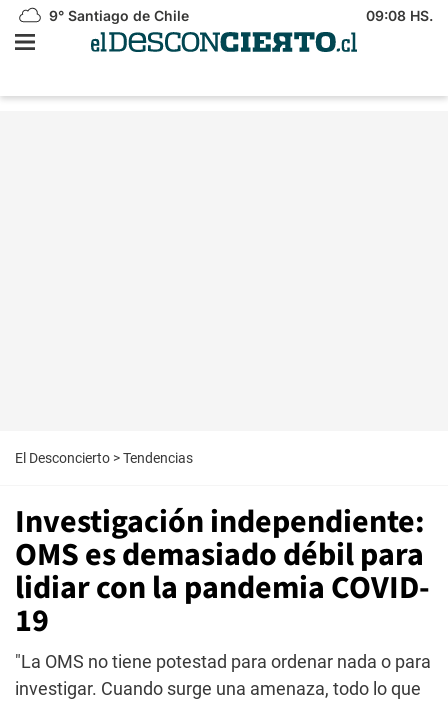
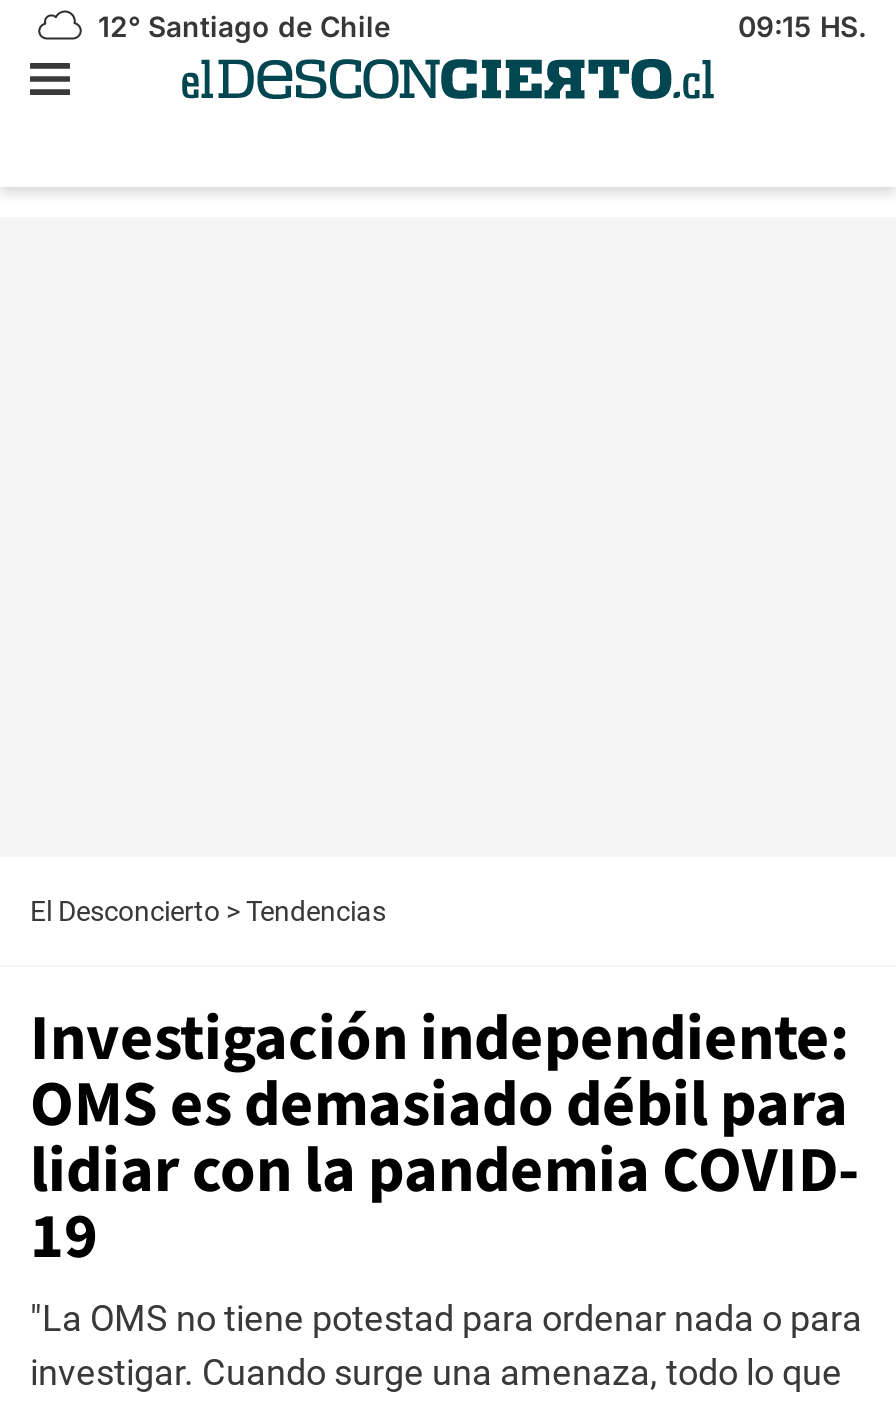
- 9° Santiago de Chile
+ 12° Santiago de Chile

- 09:08 HS.
+ 09:15 HS.
